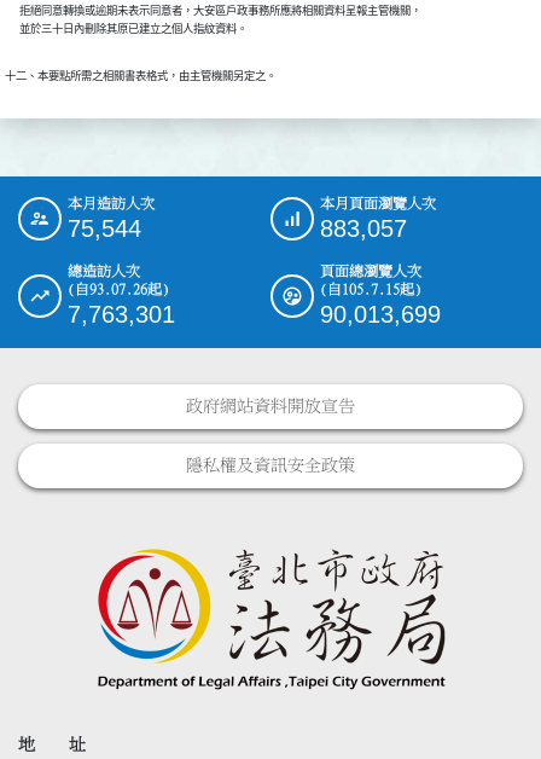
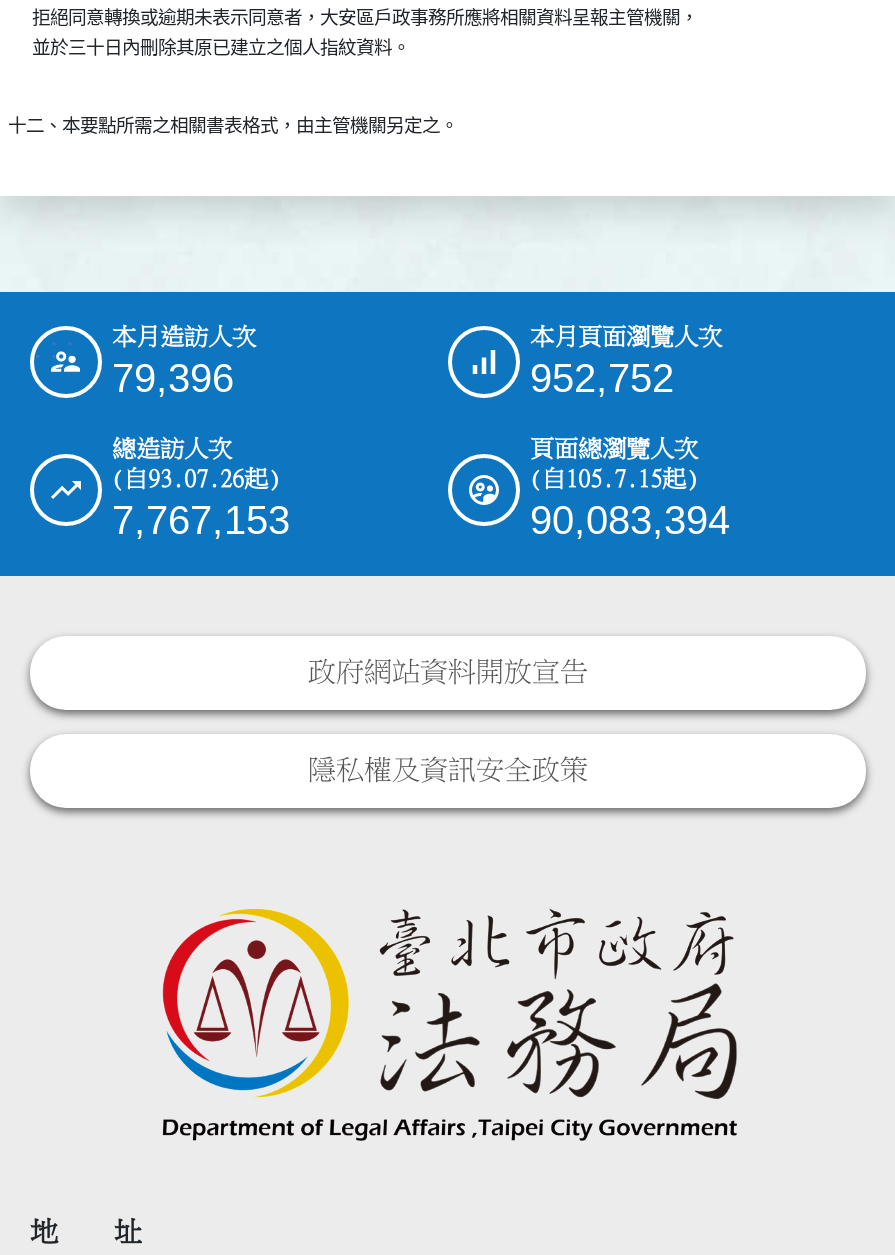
- 75,544
+ 79,396

- 883,057
+ 952,752

- 7,763,301
+ 7,767,153

- 90,013,699
+ 90,083,394
